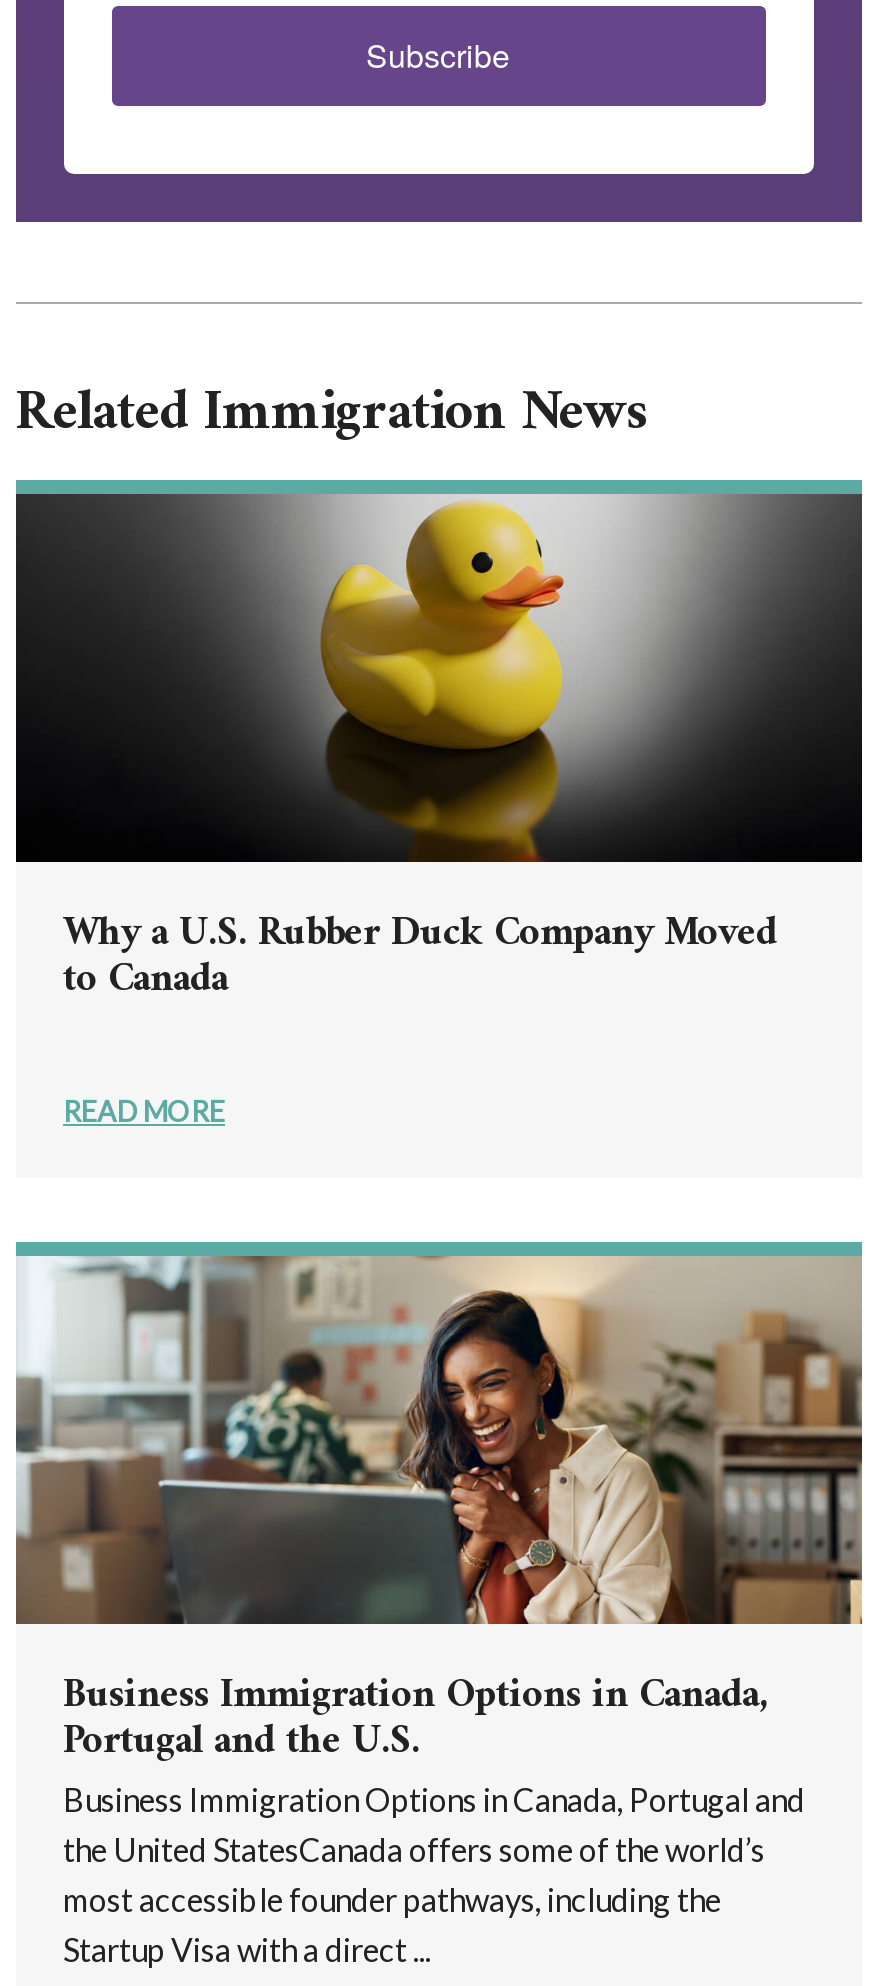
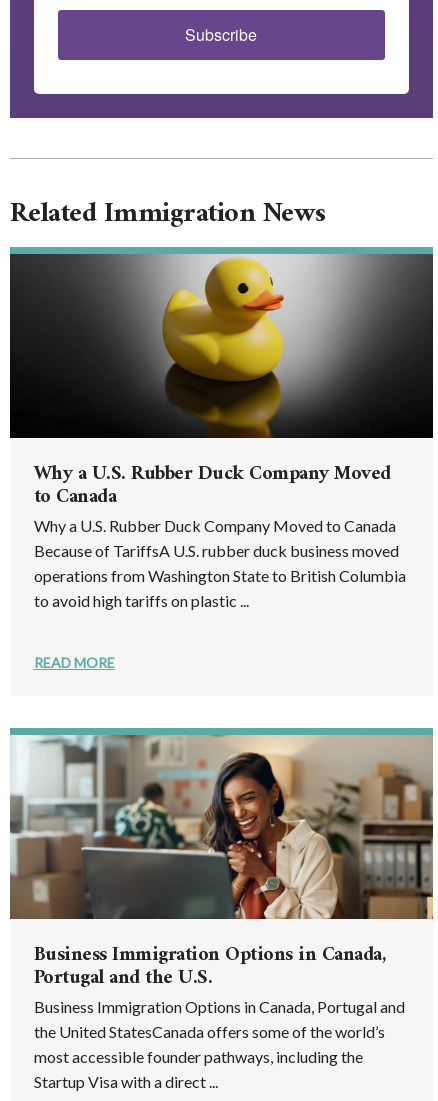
+ Why a U.S. Rubber Duck Company Moved to Canada
+ Because of TariffsA U.S. rubber duck business moved
+ operations from Washington State to British Columbia
+ to avoid high tariffs on plastic ...
